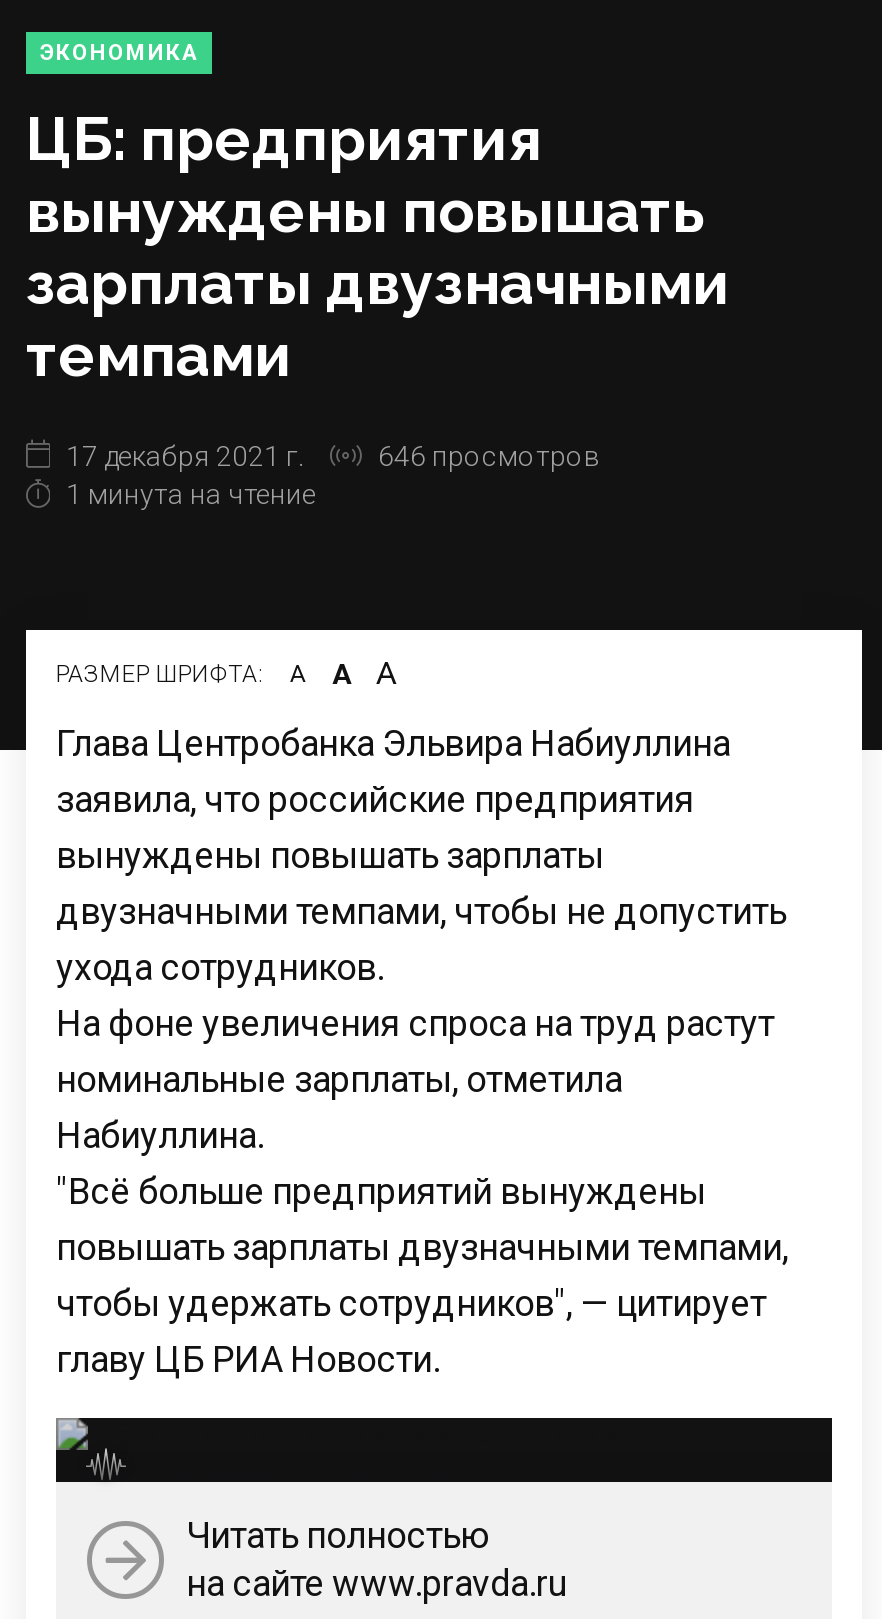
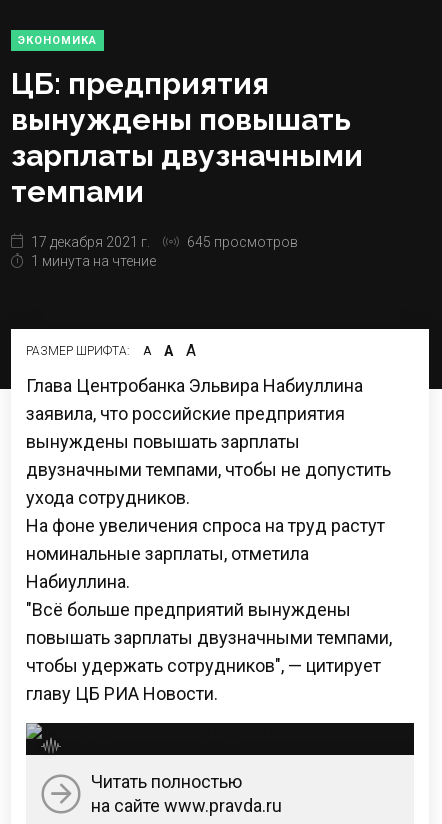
- 646 просмотров
+ 645 просмотров
